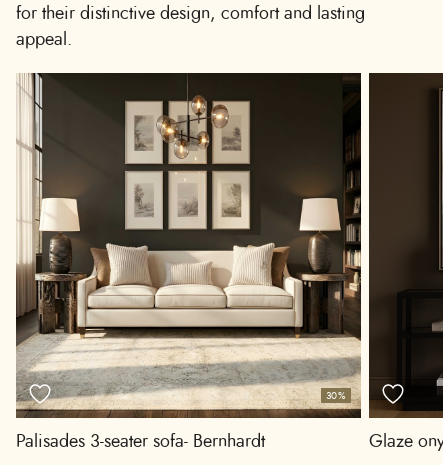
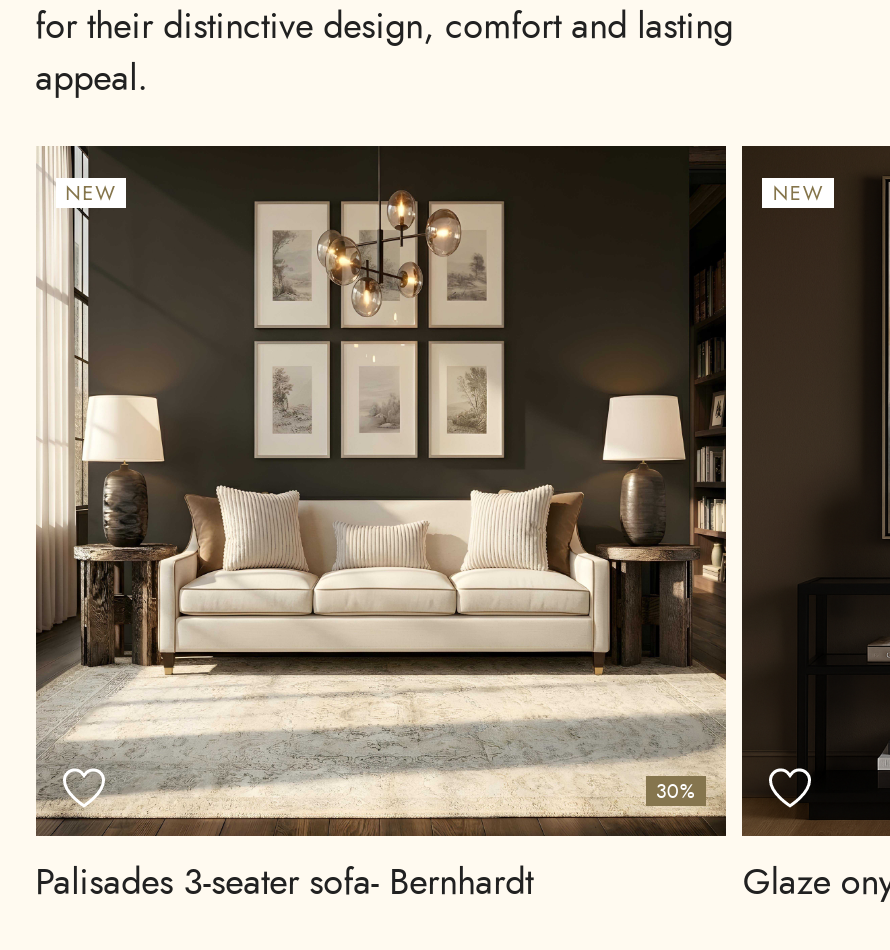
+ NEW

+ NEW
